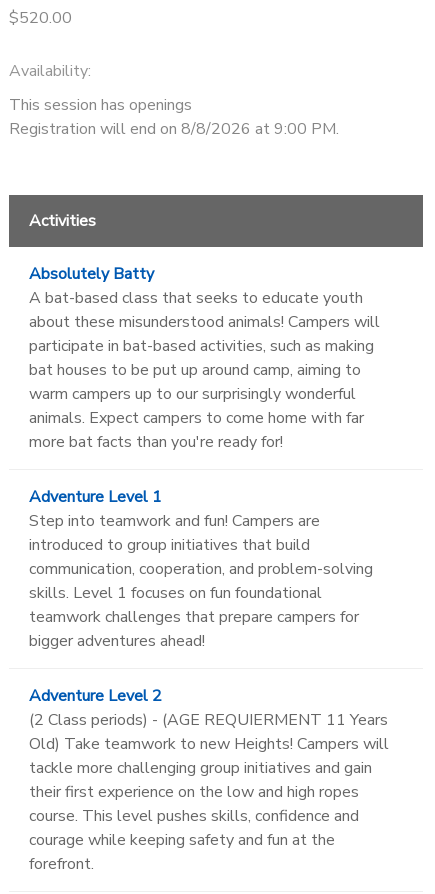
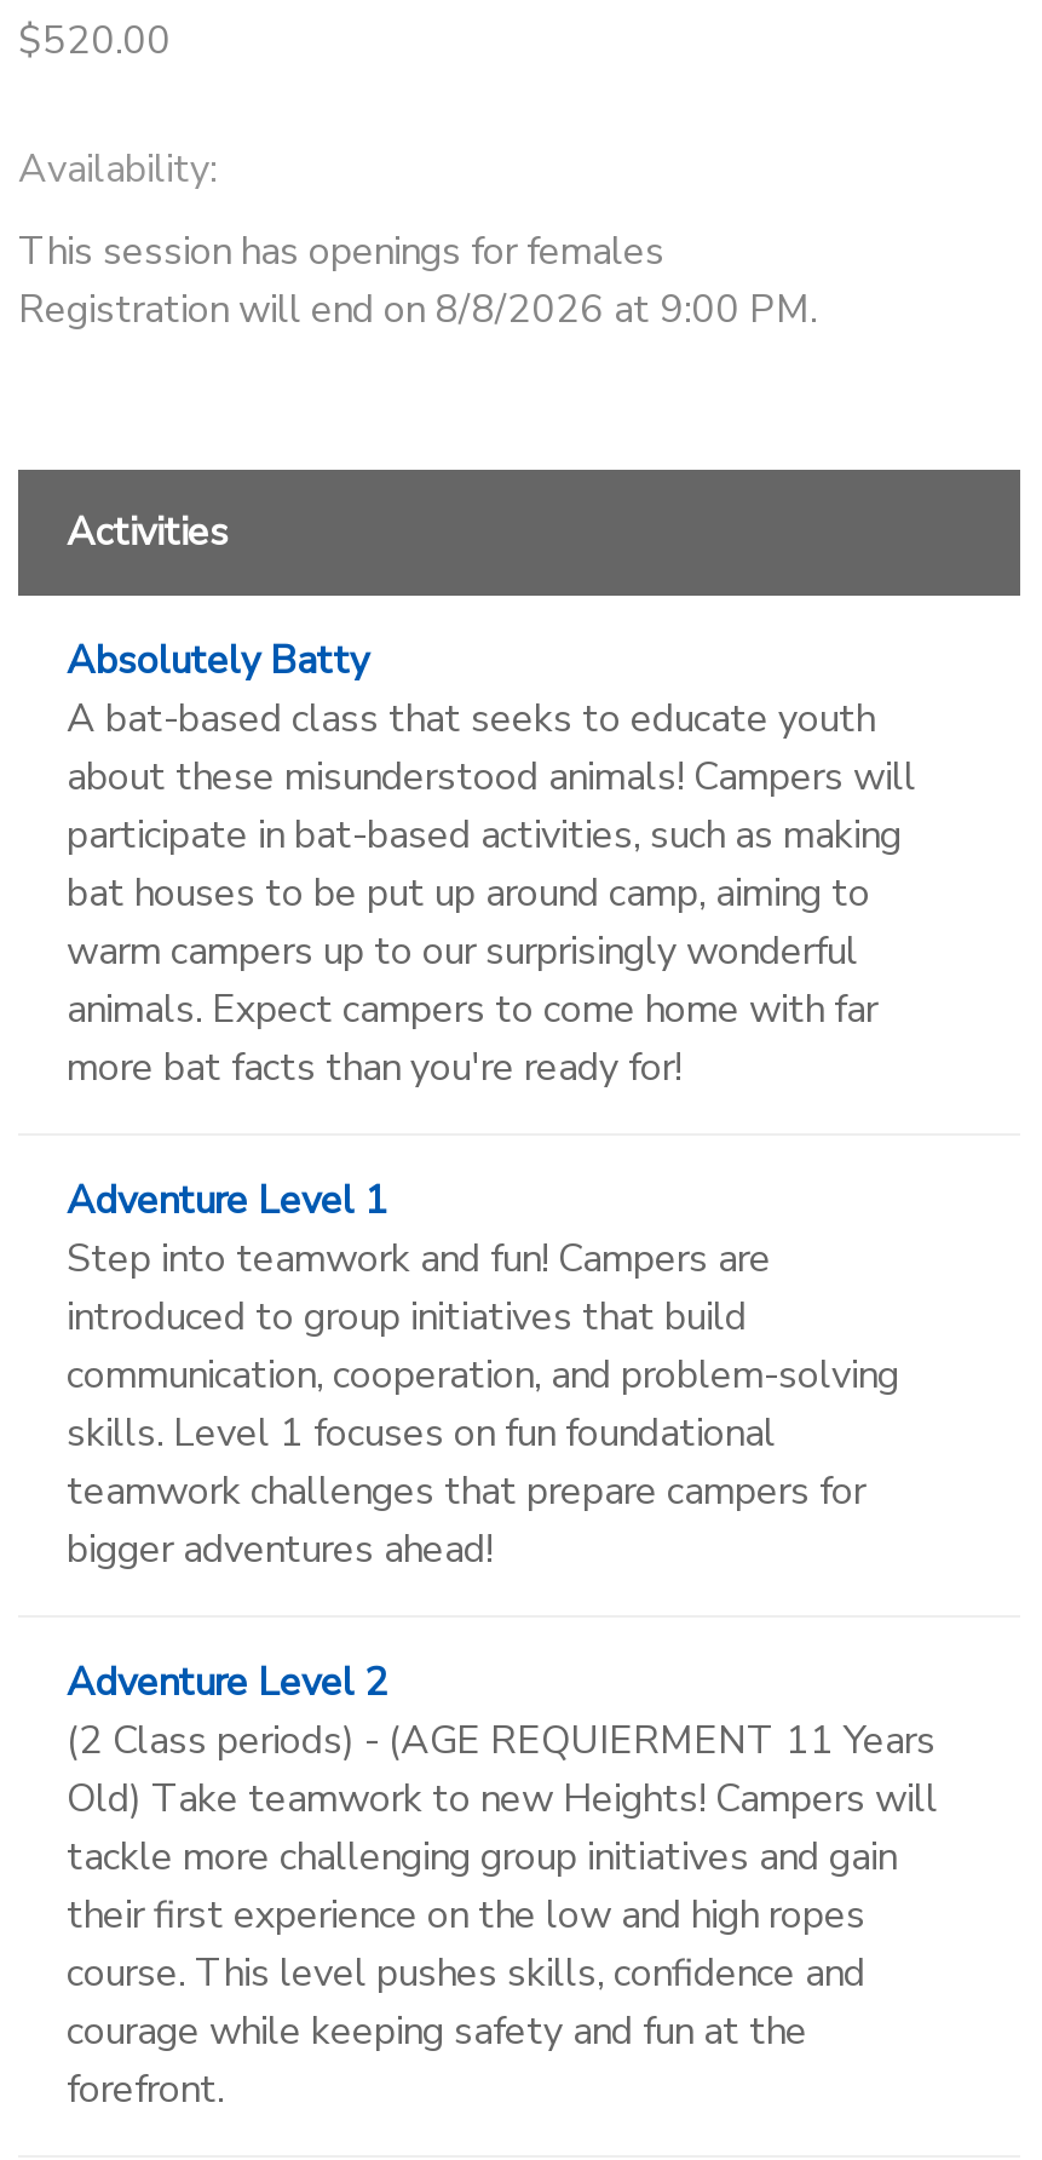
- This session has openings
+ This session has openings for females
